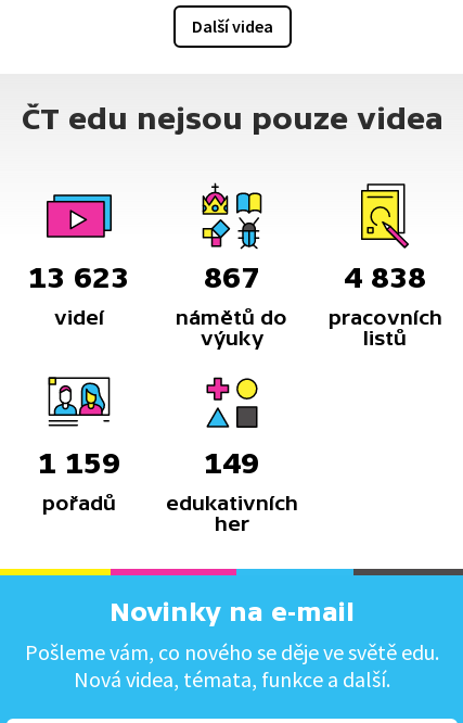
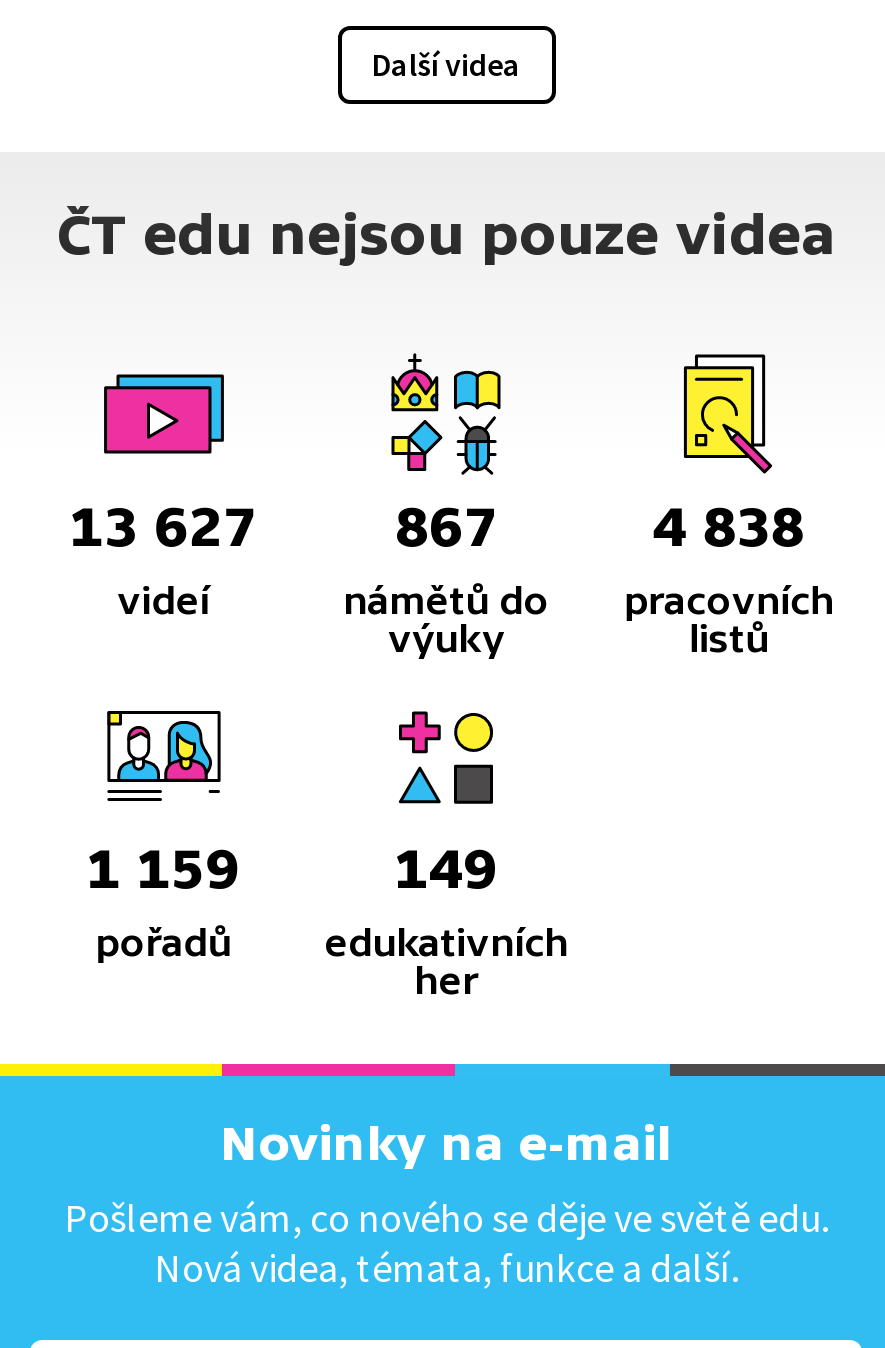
- 13 623
+ 13 627
